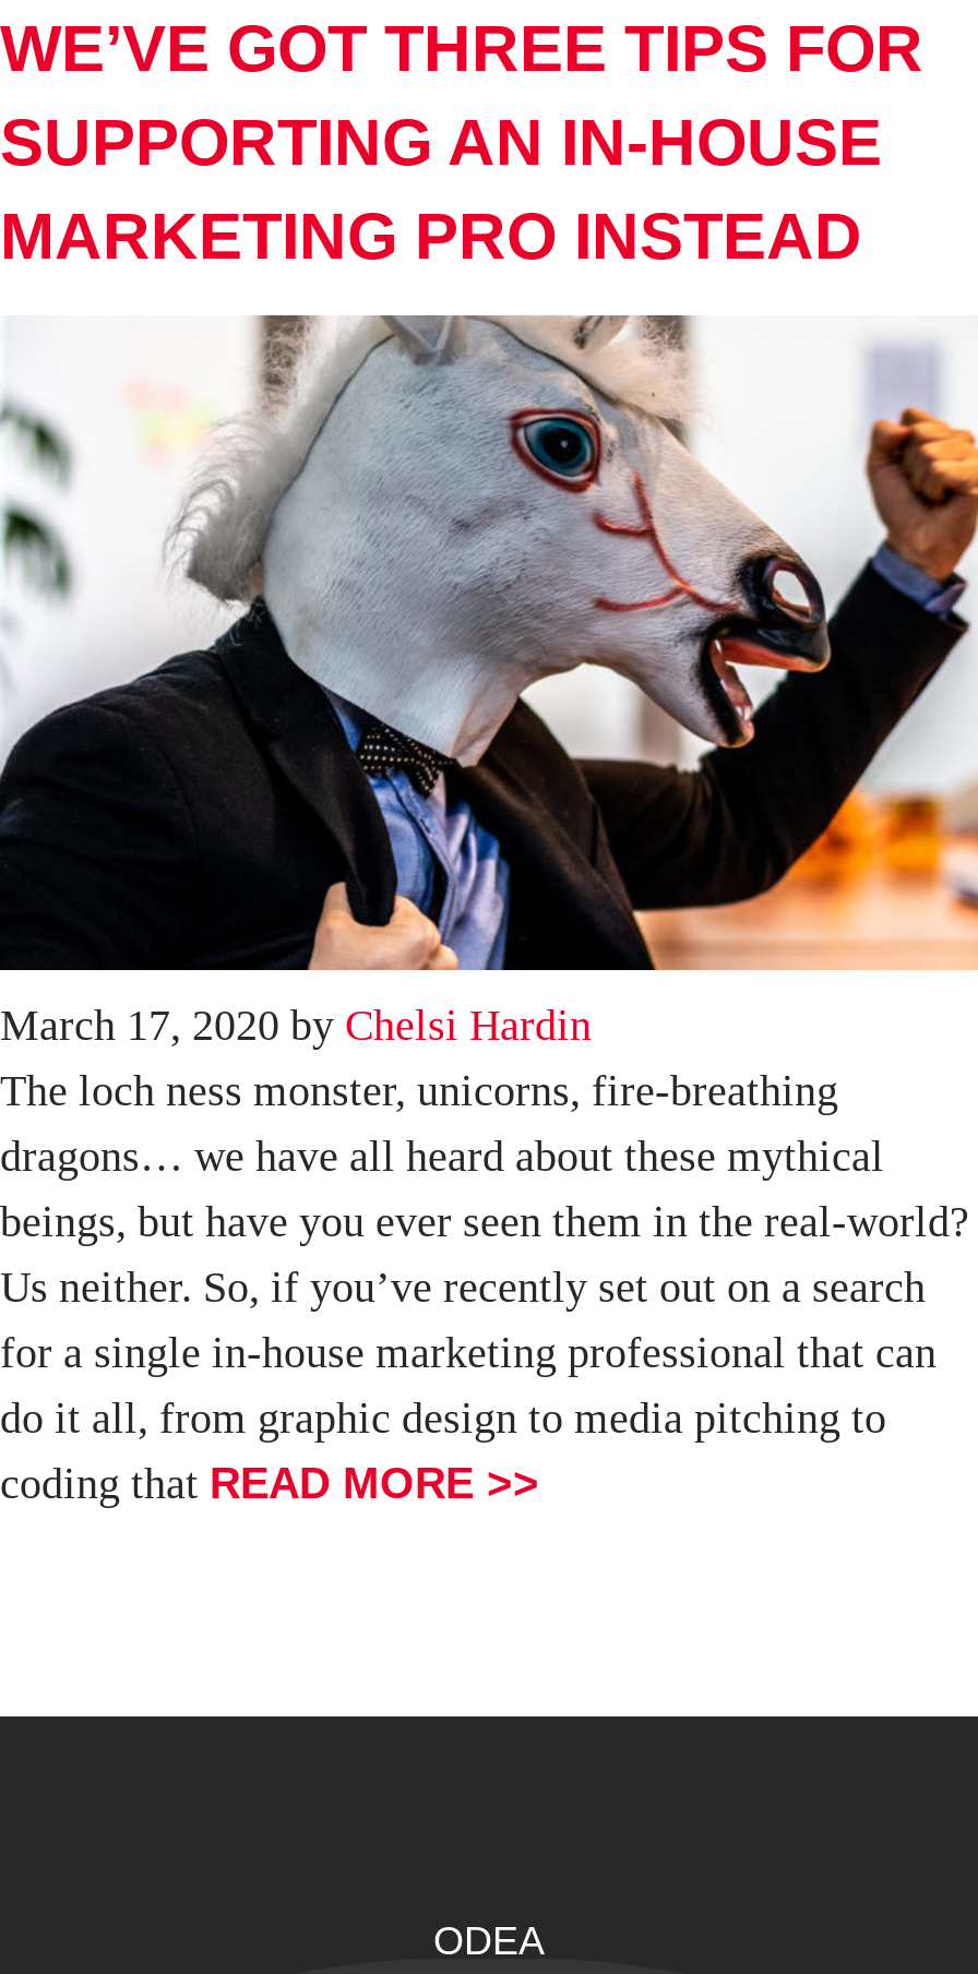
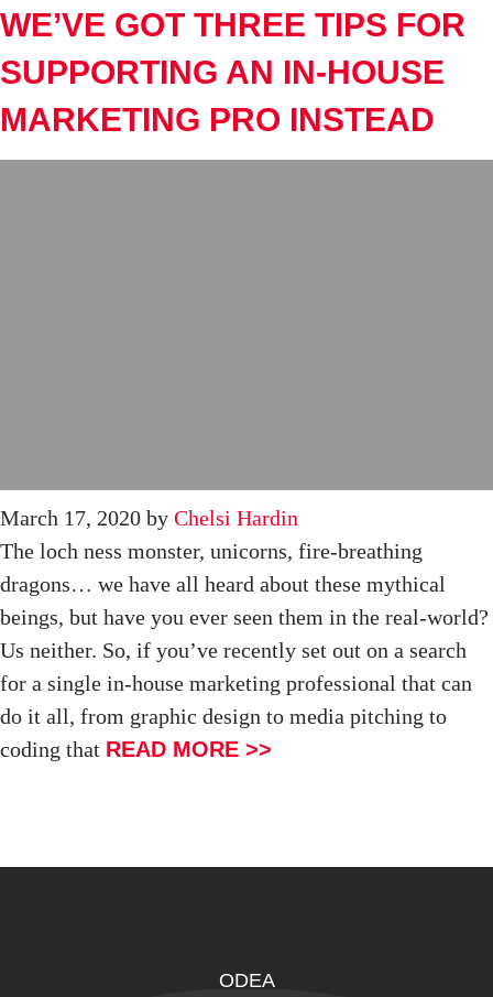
- [image]
